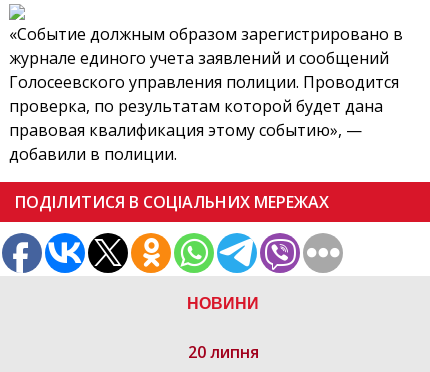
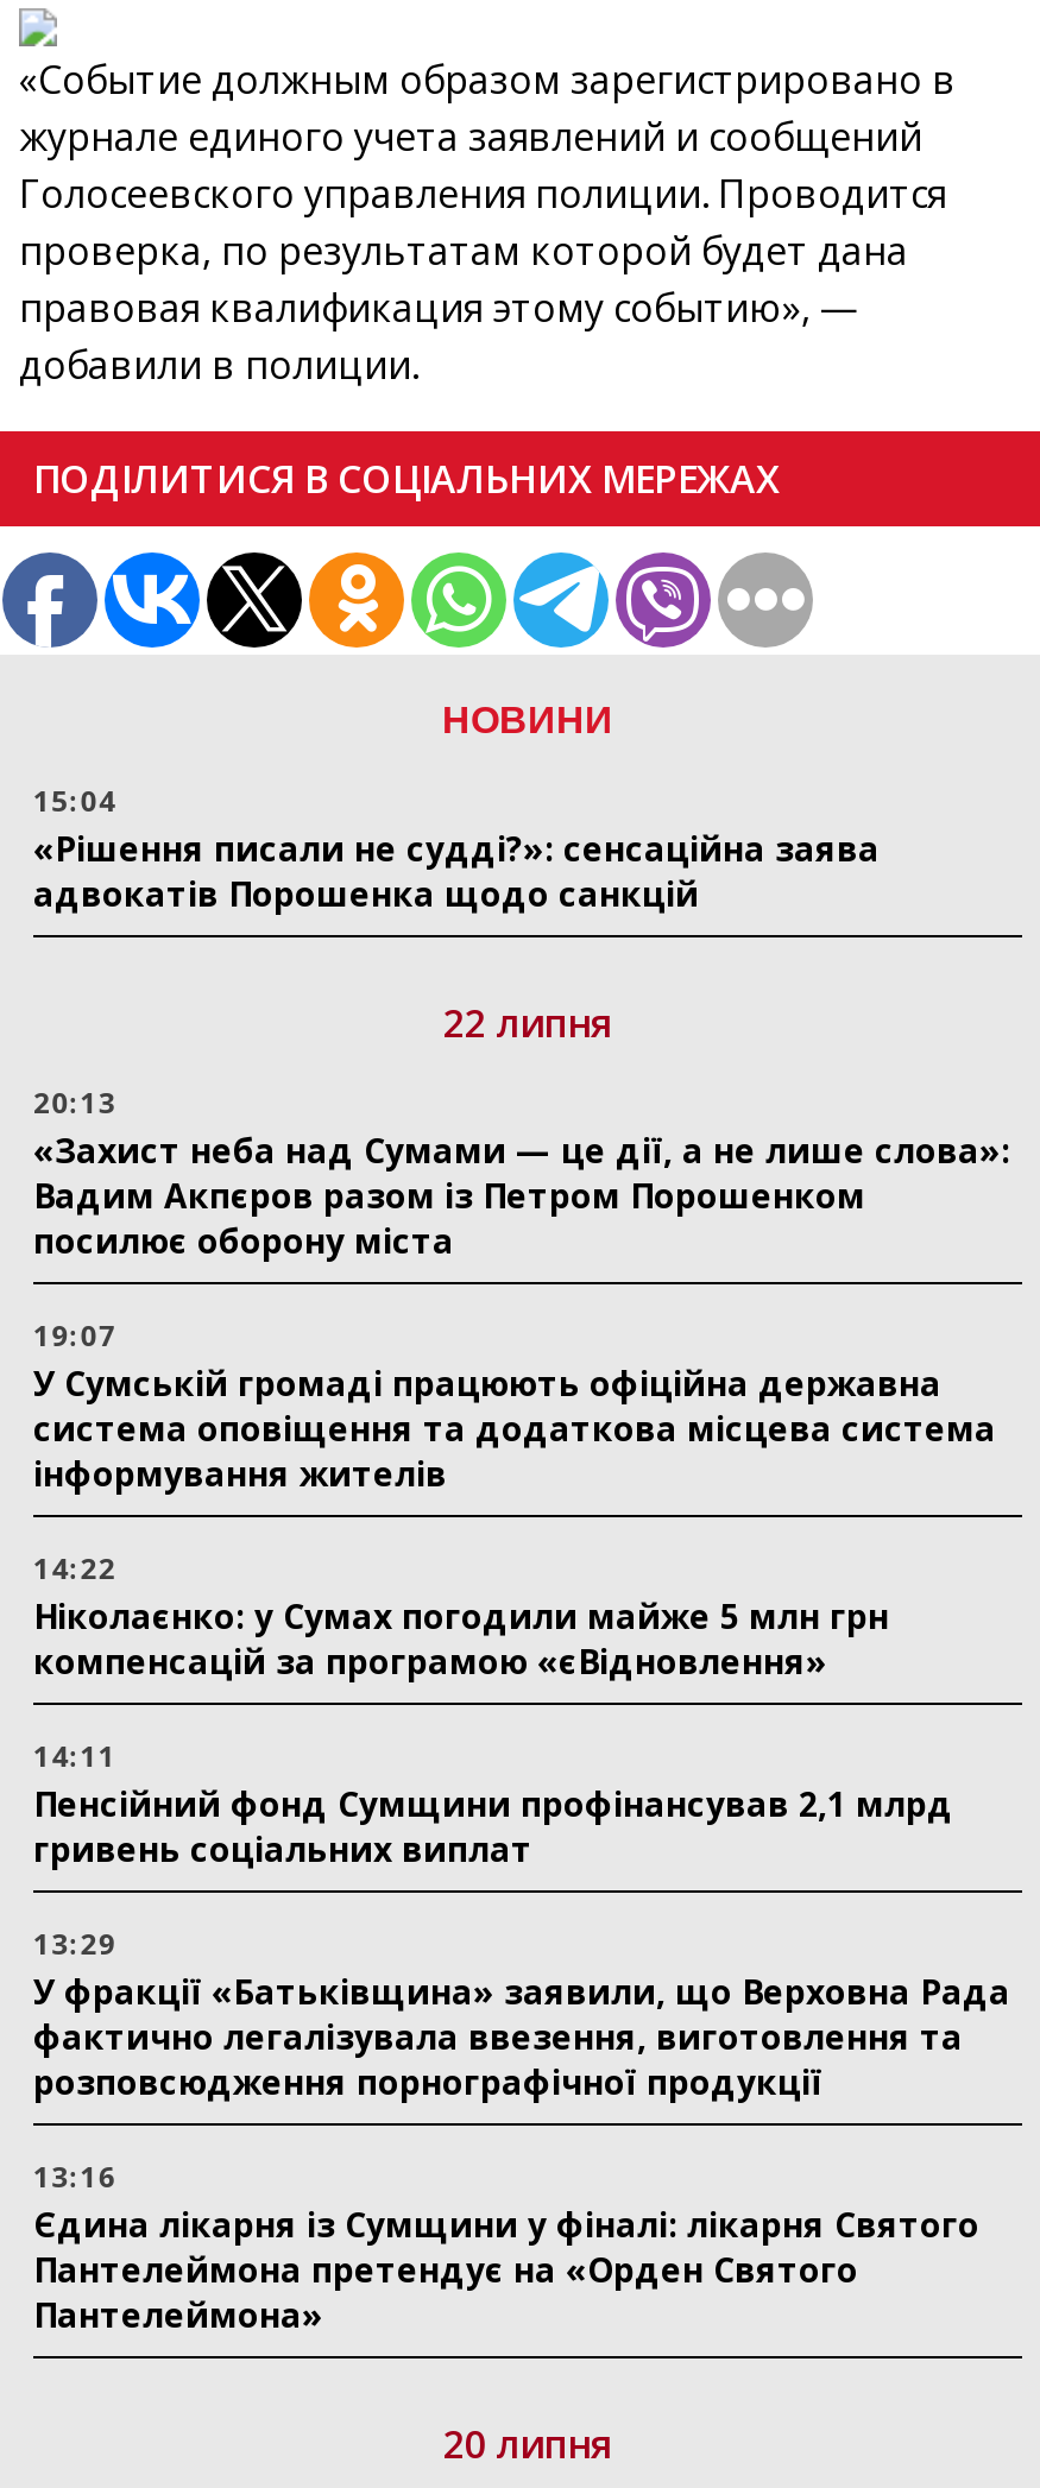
+ 15:04
+ «Рішення писали не судді?»: сенсаційна заява
+ адвокатів Порошенка щодо санкцій
+ 22 липня
+ 20:13
+ «Захист неба над Сумами — це дії, а не лише слова»:
+ Вадим Акпєров разом із Петром Порошенком
+ посилює оборону міста
+ 19:07
+ У Сумській громаді працюють офіційна державна
+ система оповіщення та додаткова місцева система
+ інформування жителів
+ 14:22
+ Ніколаєнко: у Сумах погодили майже 5 млн грн
+ компенсацій за програмою «єВідновлення»
+ 14:11
+ Пенсійний фонд Сумщини профінансував 2,1 млрд
+ гривень соціальних виплат
+ 13:29
+ У фракції «Батьківщина» заявили, що Верховна Рада
+ фактично легалізувала ввезення, виготовлення та
+ розповсюдження порнографічної продукції
+ 13:16
+ Єдина лікарня із Сумщини у фіналі: лікарня Святого
+ Пантелеймона претендує на «Орден Святого
+ Пантелеймона»
